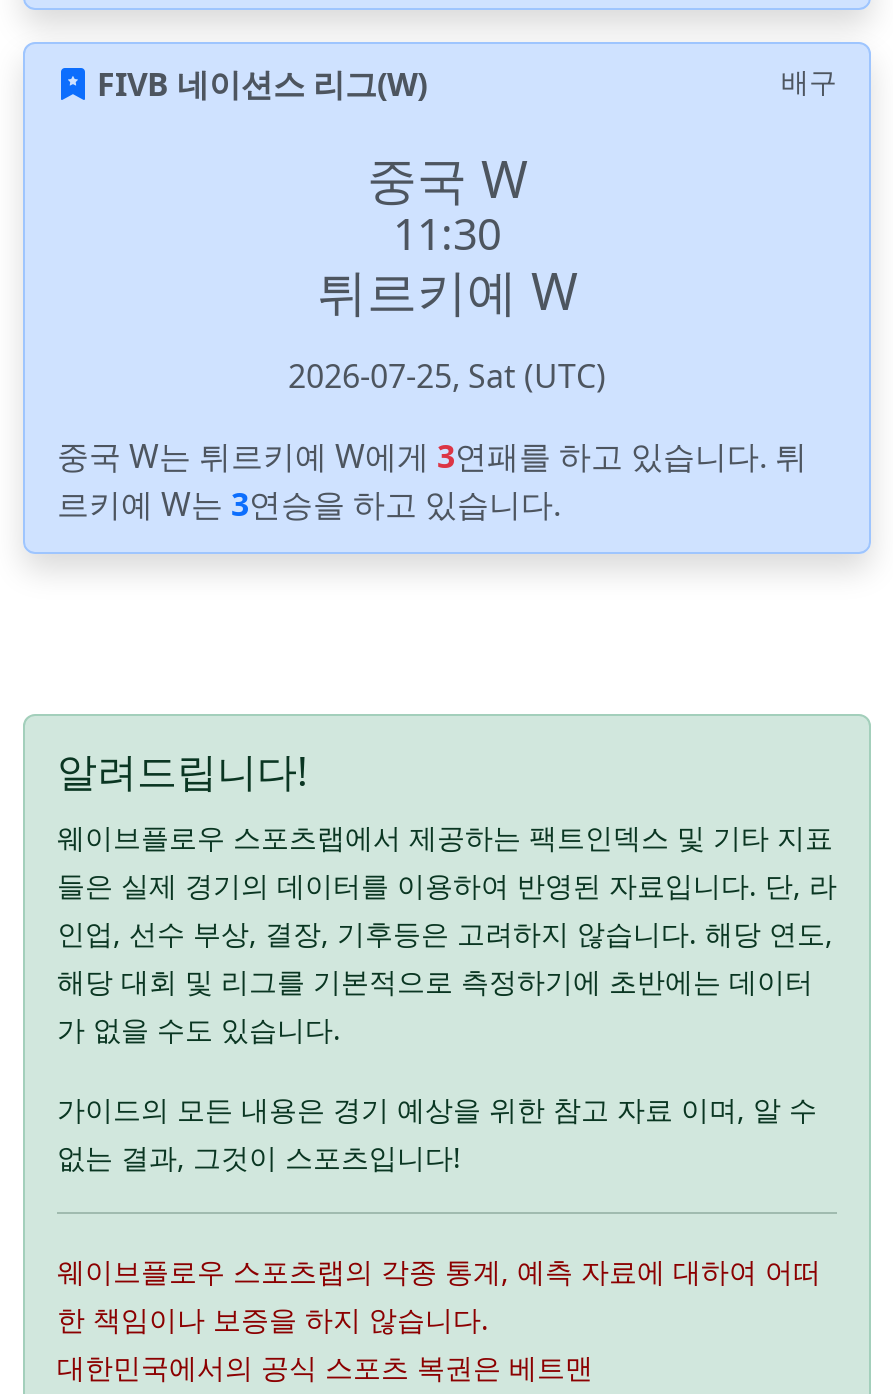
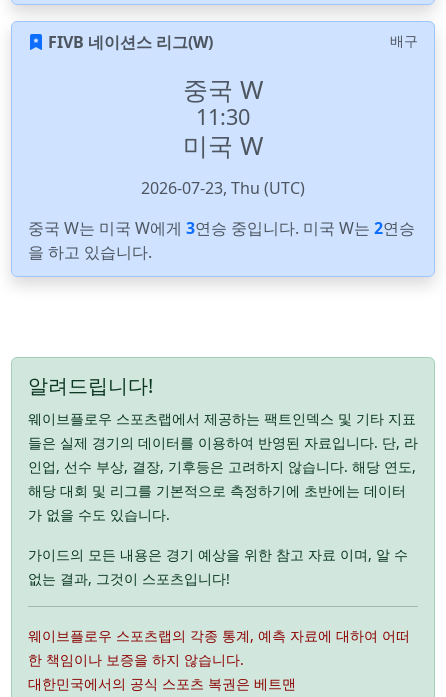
- 튀르키예 W
- 2026-07-25, Sat (UTC)
+ 미국 W
+ 2026-07-23, Thu (UTC)

- 중국 W는 튀르키예 W에게 3연패를 하고 있습니다. 튀
- 르키예 W는 3연승을 하고 있습니다.
+ 중국 W는 미국 W에게 3연승 중입니다. 미국 W는 2연승
+ 을 하고 있습니다.
